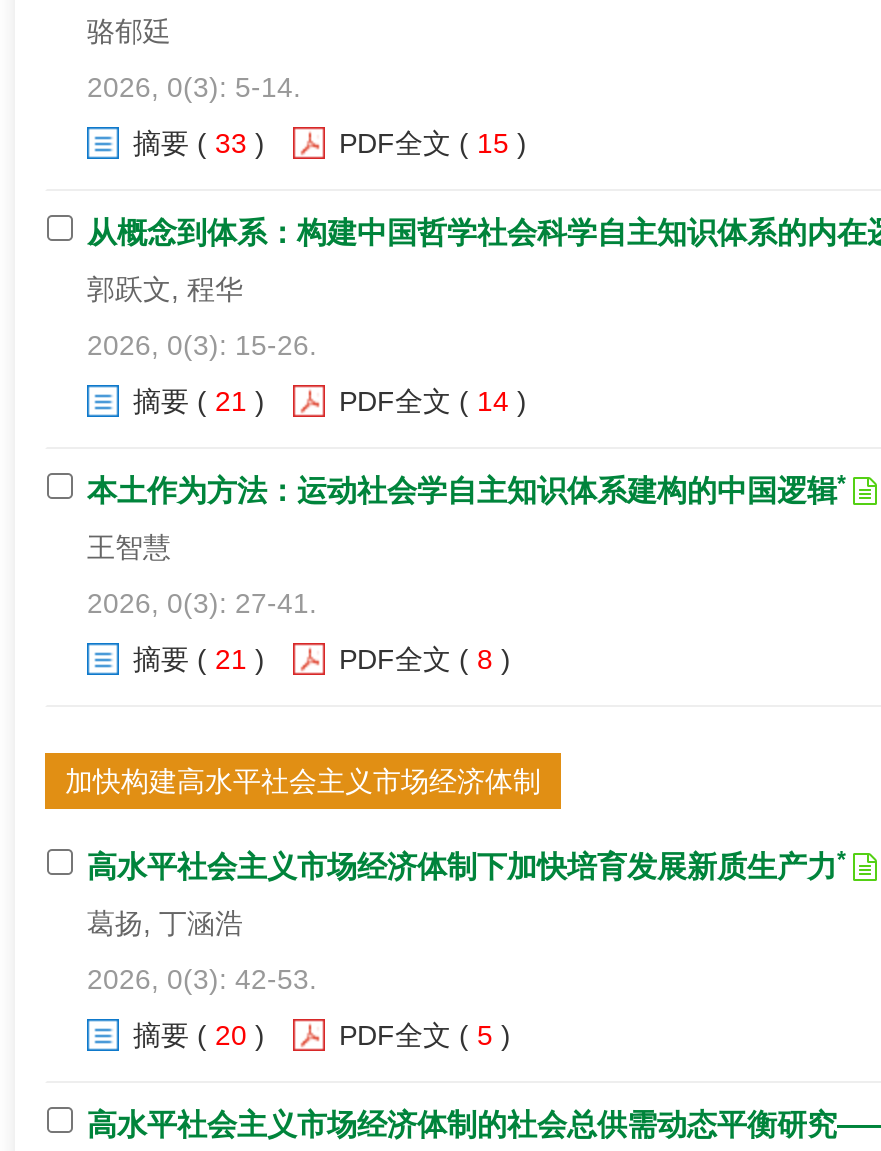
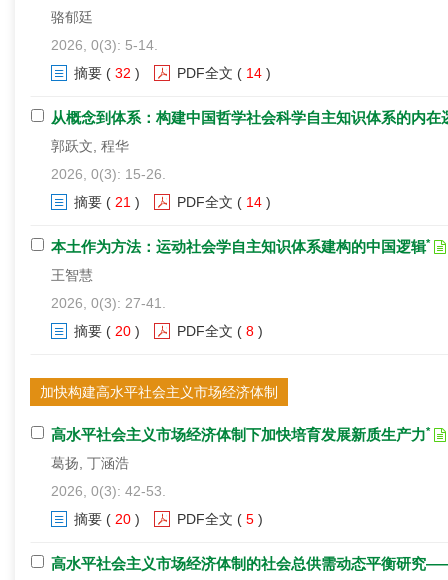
- 摘要( 33)
+ 摘要( 32)

- PDF全文 ( 15)
+ PDF全文 ( 14)

- 摘要( 21)
+ 摘要( 20)
